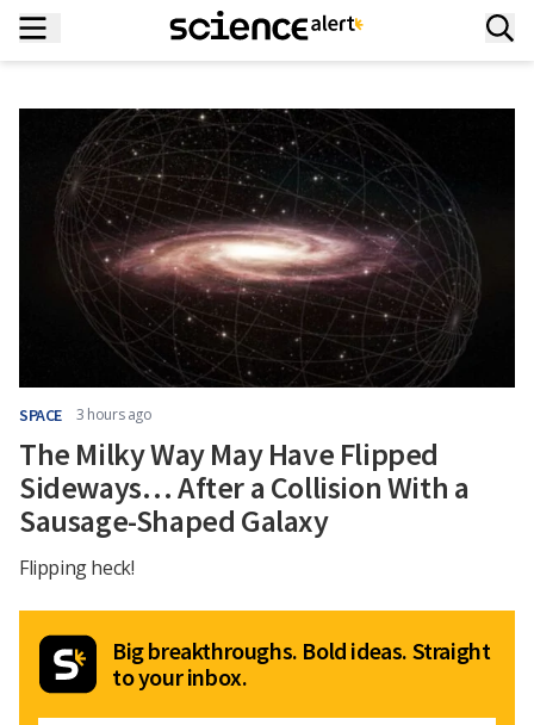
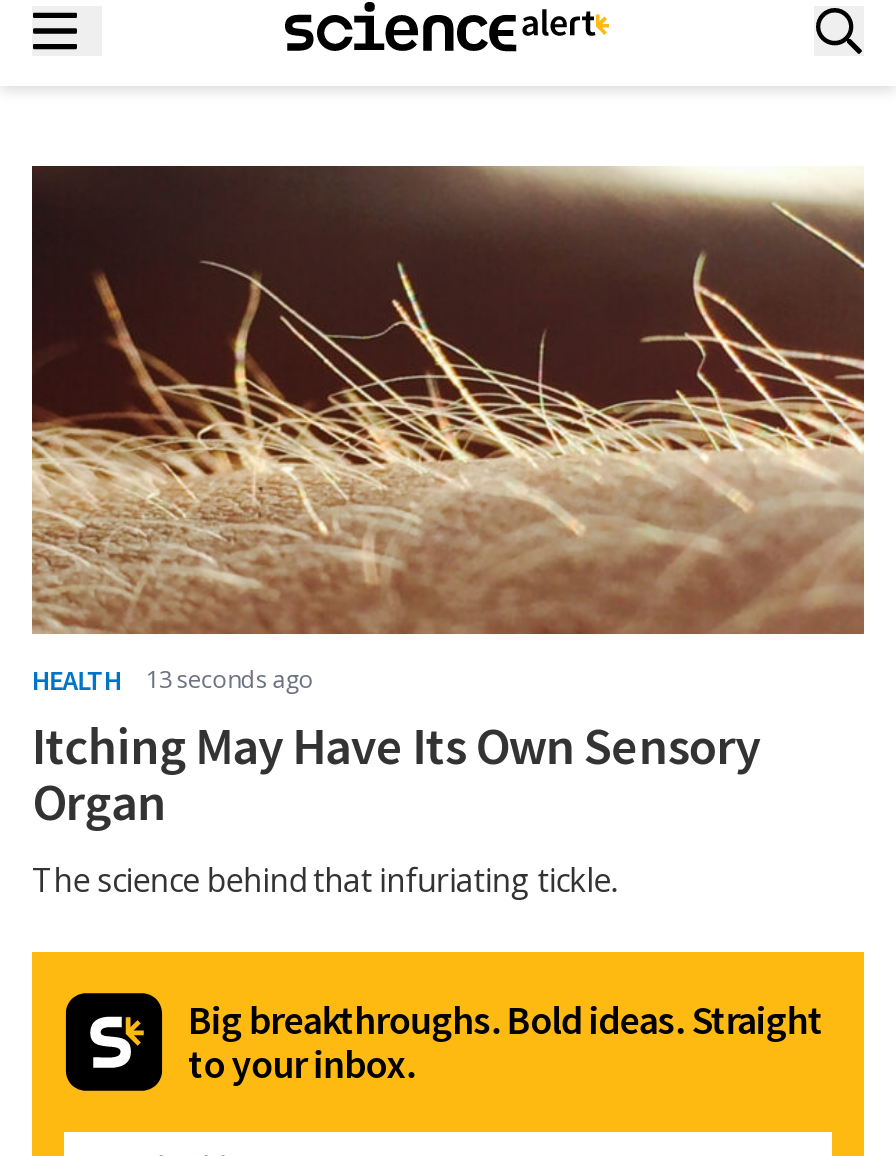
- [image]
- SPACE
- 3 hours ago
- The Milky Way May Have Flipped
- Sideways… After a Collision With a
- Sausage-Shaped Galaxy
- Flipping heck!
+ [image]
+ HEALTH
+ 13 seconds ago
+ Itching May Have Its Own Sensory
+ Organ
+ The science behind that infuriating tickle.
